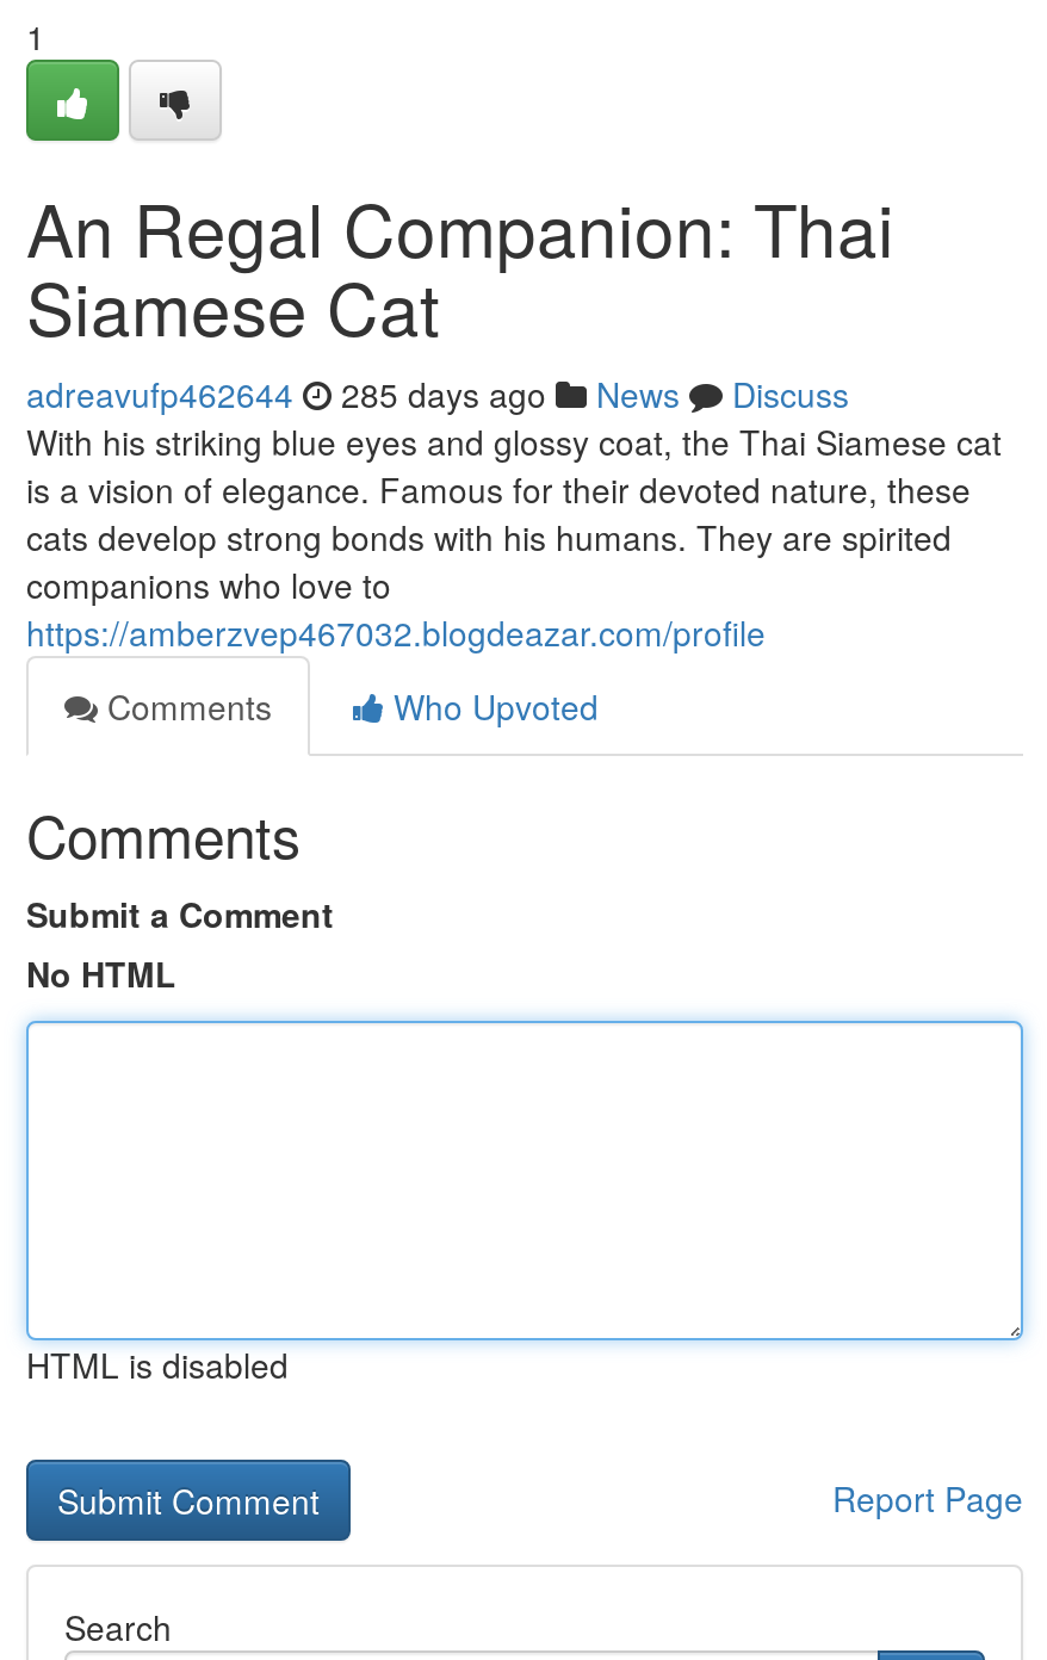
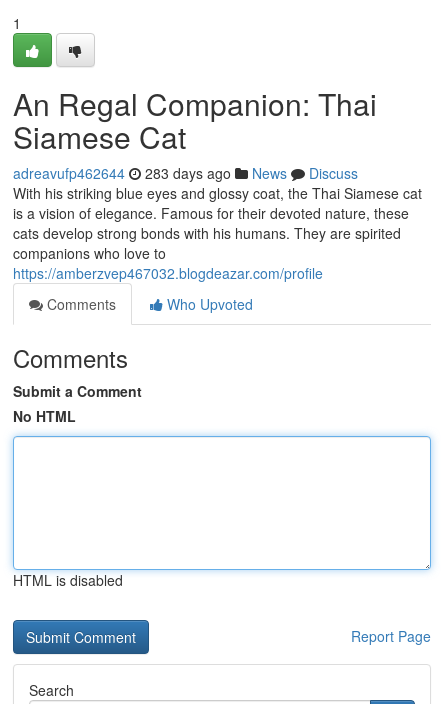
- adreavufp462644 285 days ago News Discuss
+ adreavufp462644 283 days ago News Discuss
